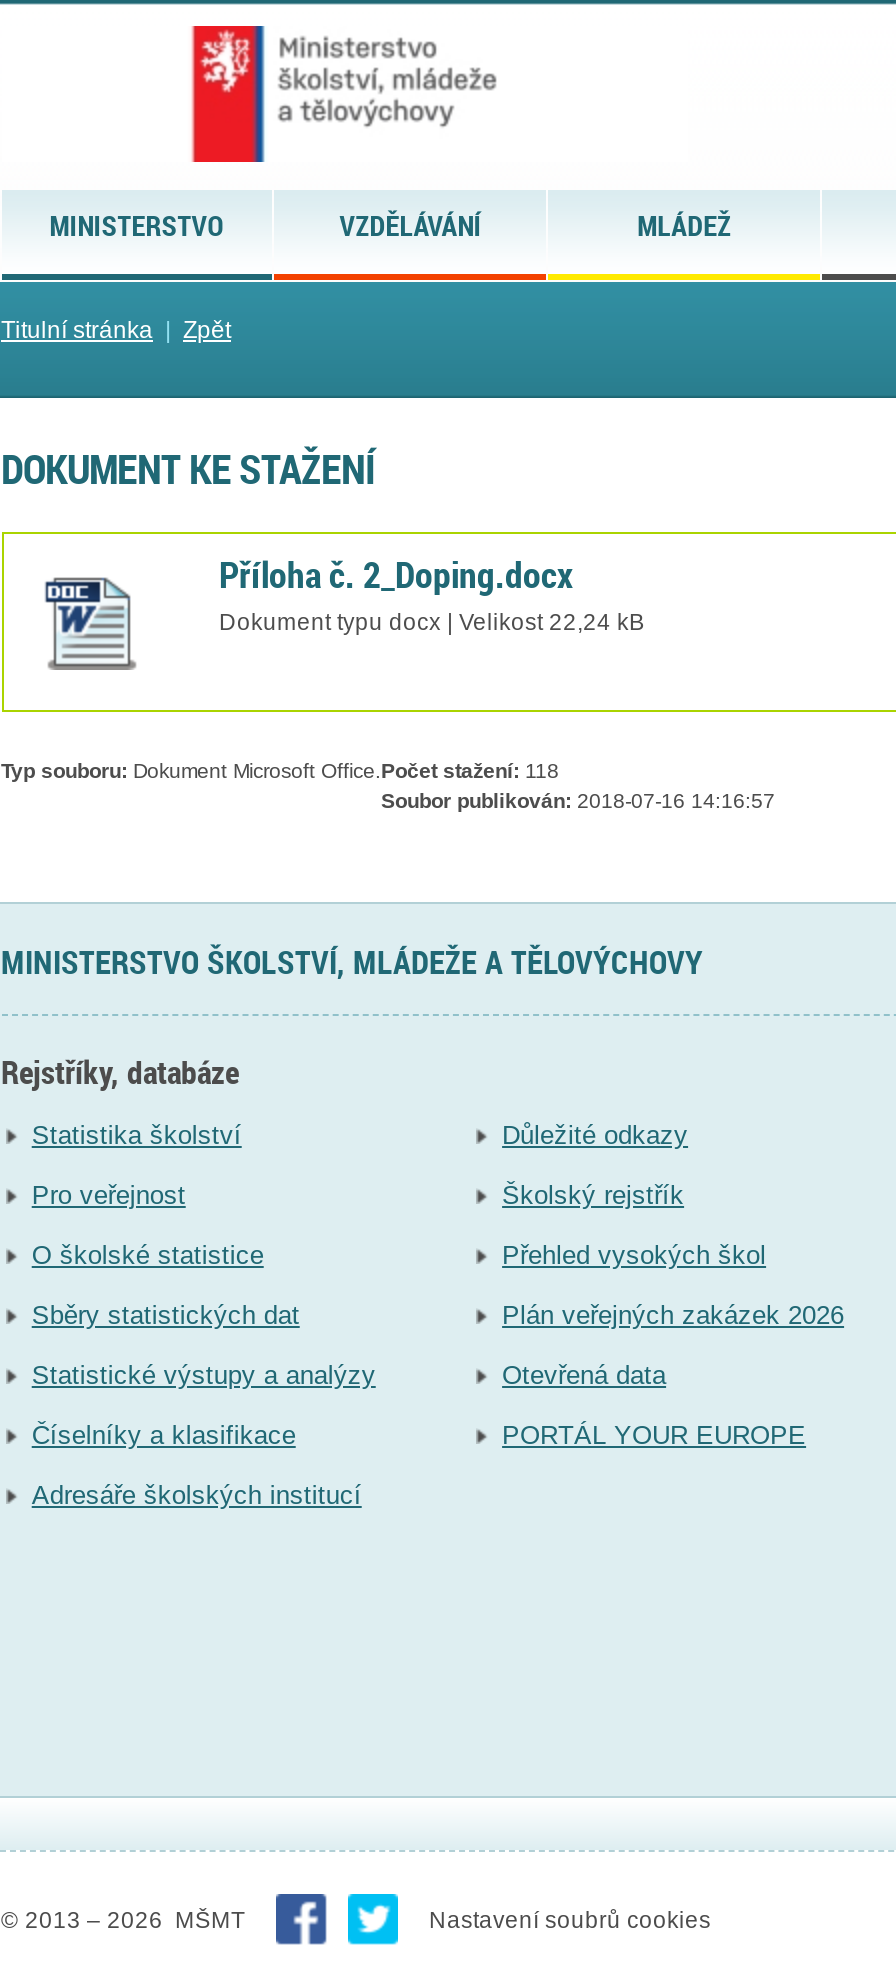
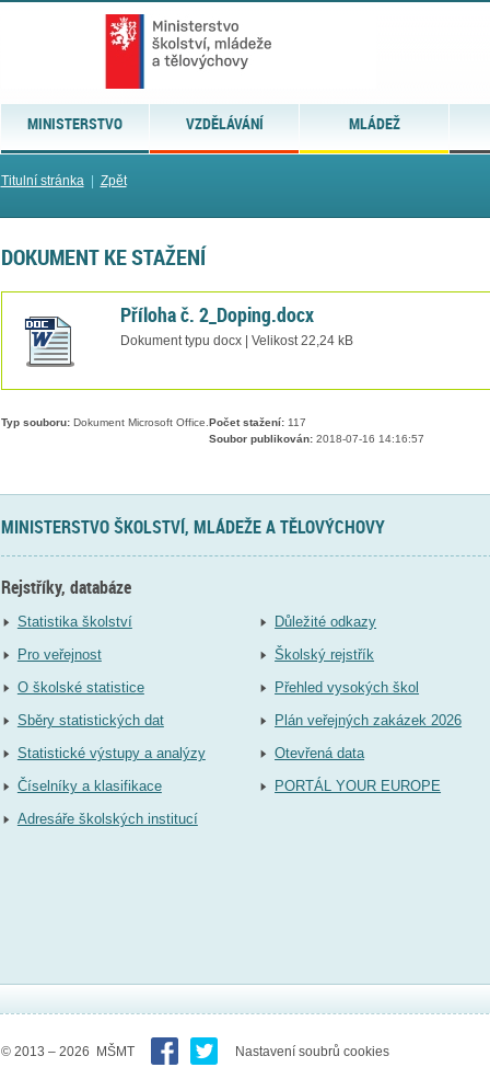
- Typ souboru: Dokument Microsoft Office.Počet stažení: 118
+ Typ souboru: Dokument Microsoft Office.Počet stažení: 117
